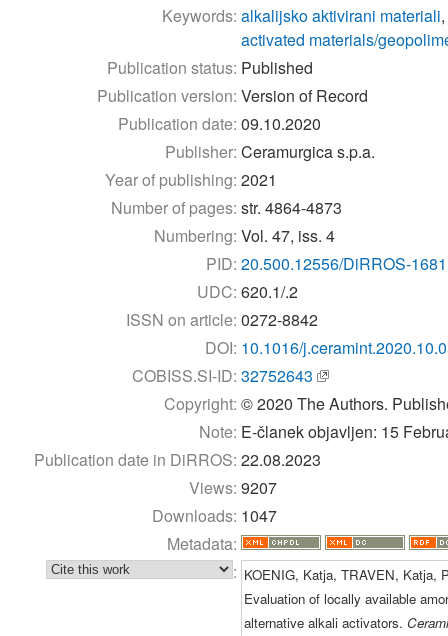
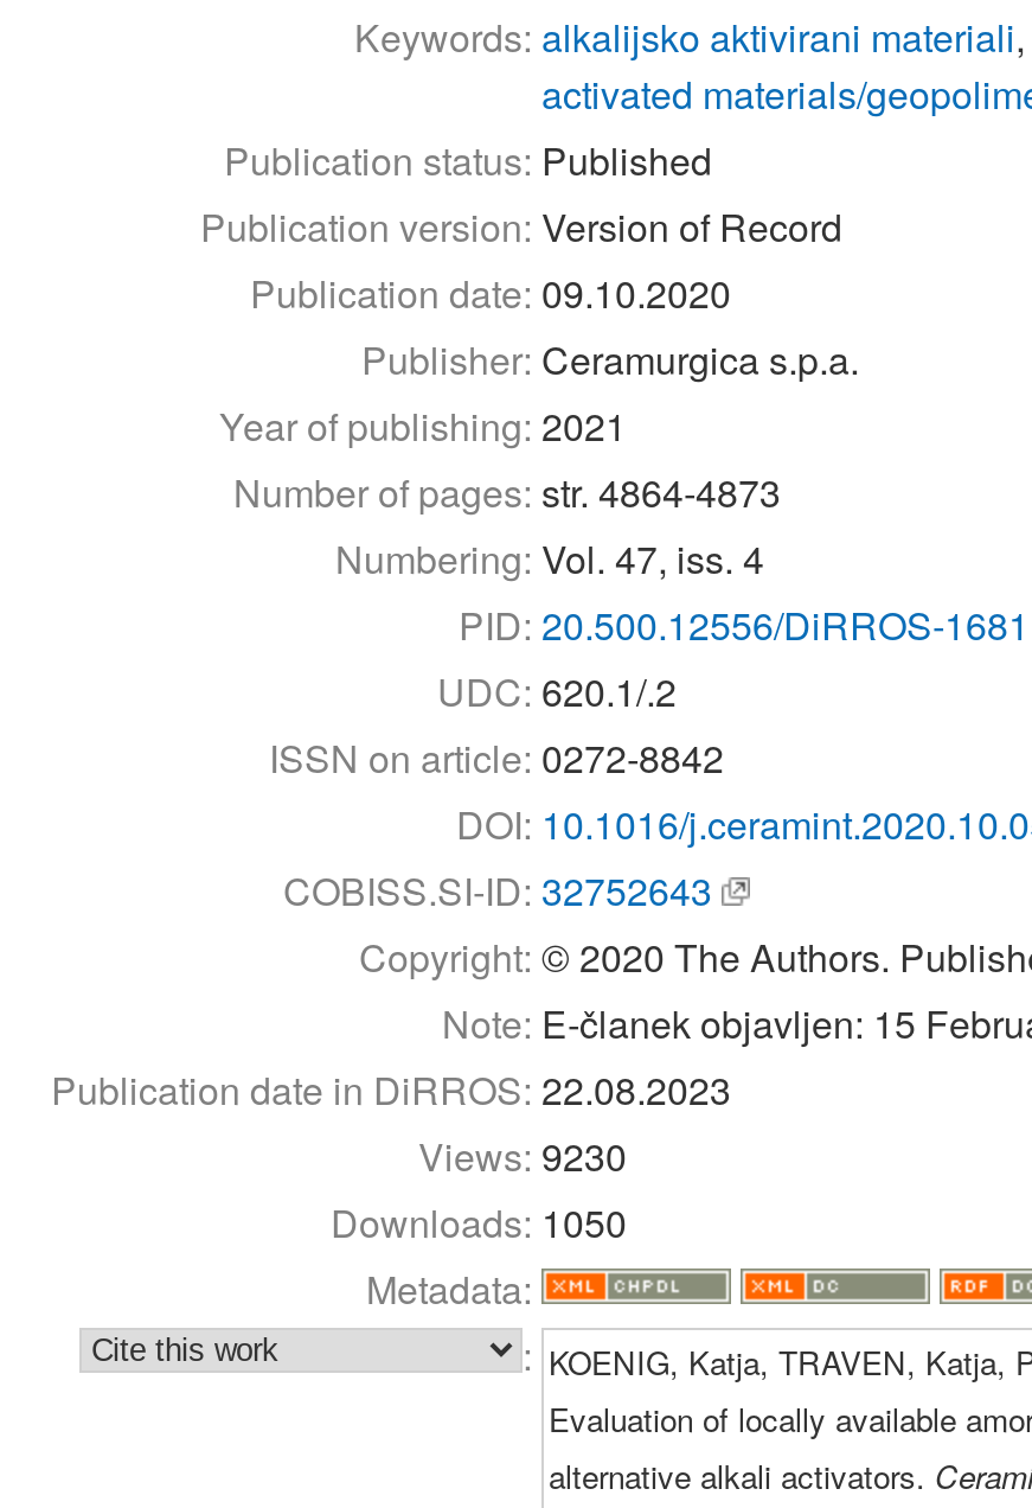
- Views: 9207
+ Views: 9230

- Downloads: 1047
+ Downloads: 1050
